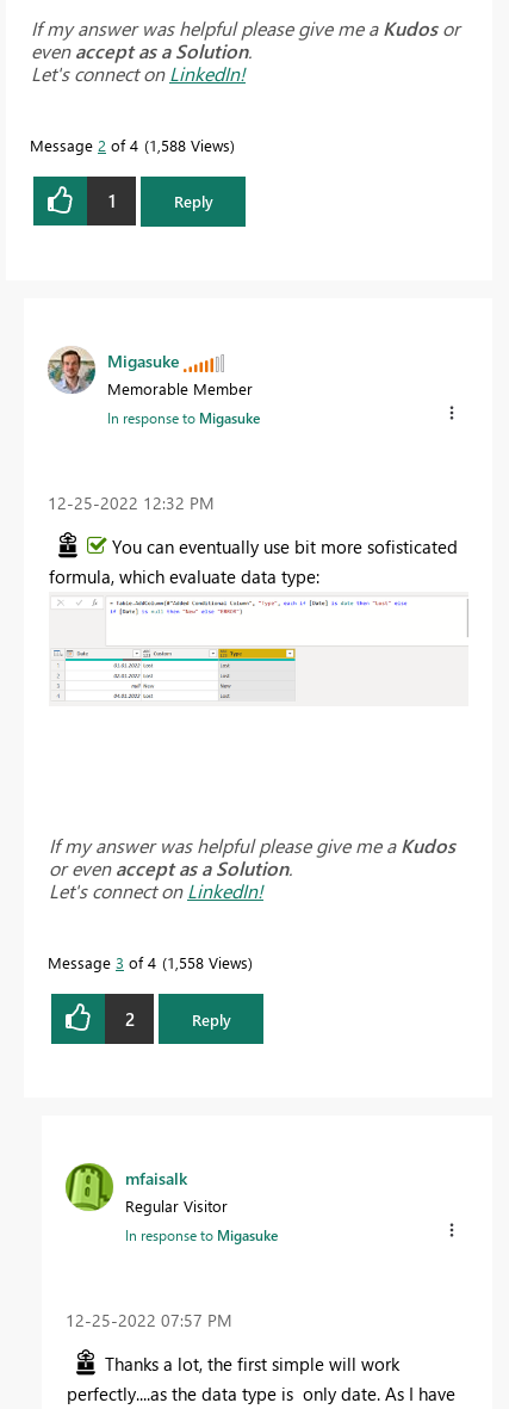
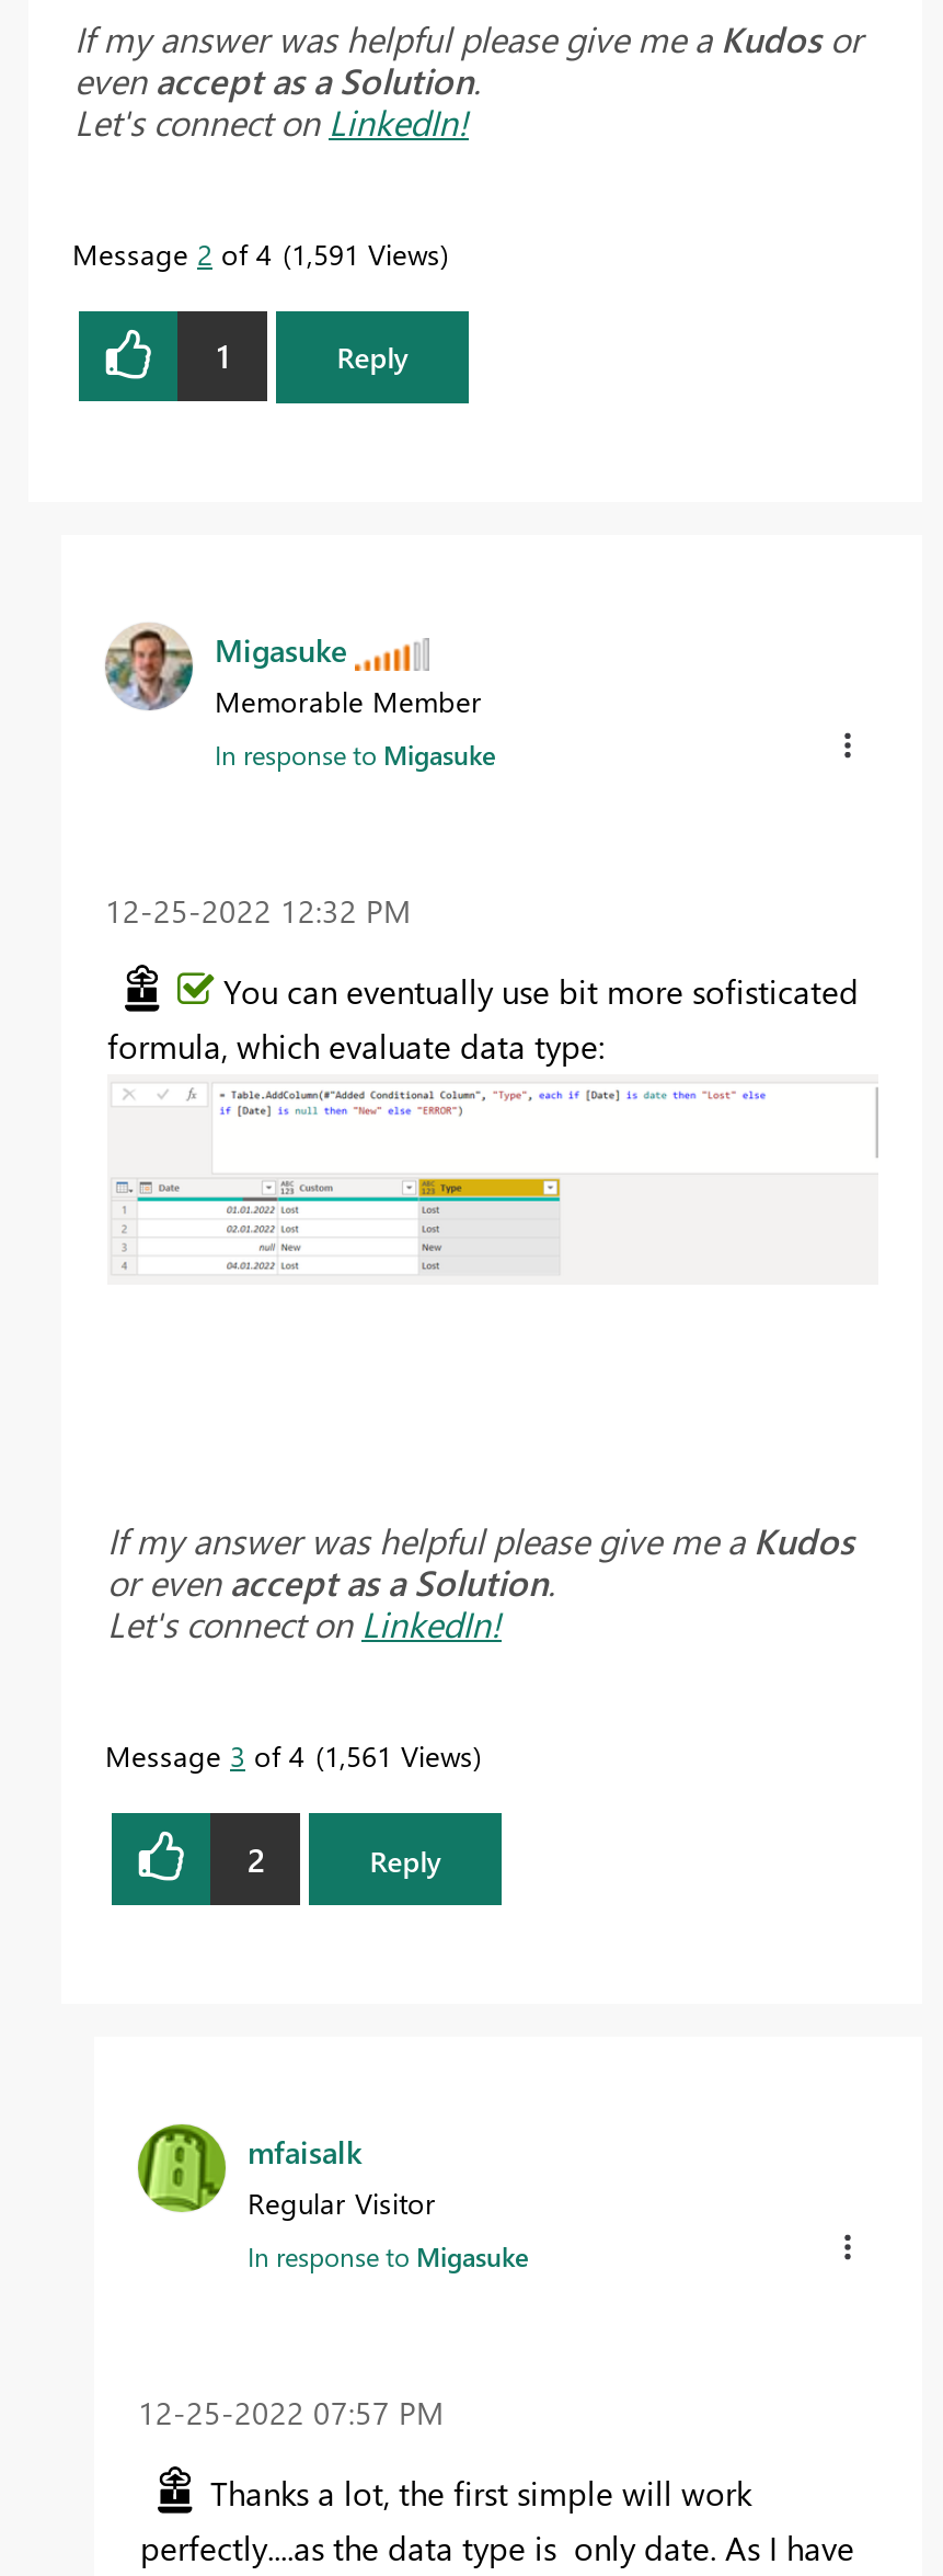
- Message 2 of 4 1,588 Views
+ Message 2 of 4 1,591 Views

- Message 3 of 4 1,558 Views
+ Message 3 of 4 1,561 Views
